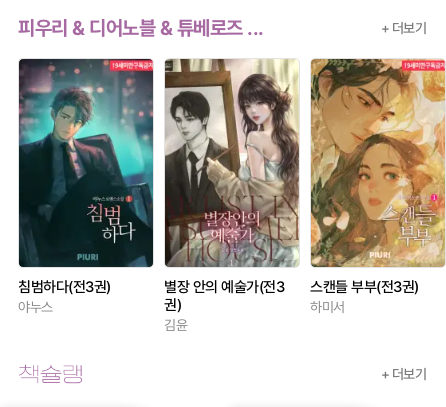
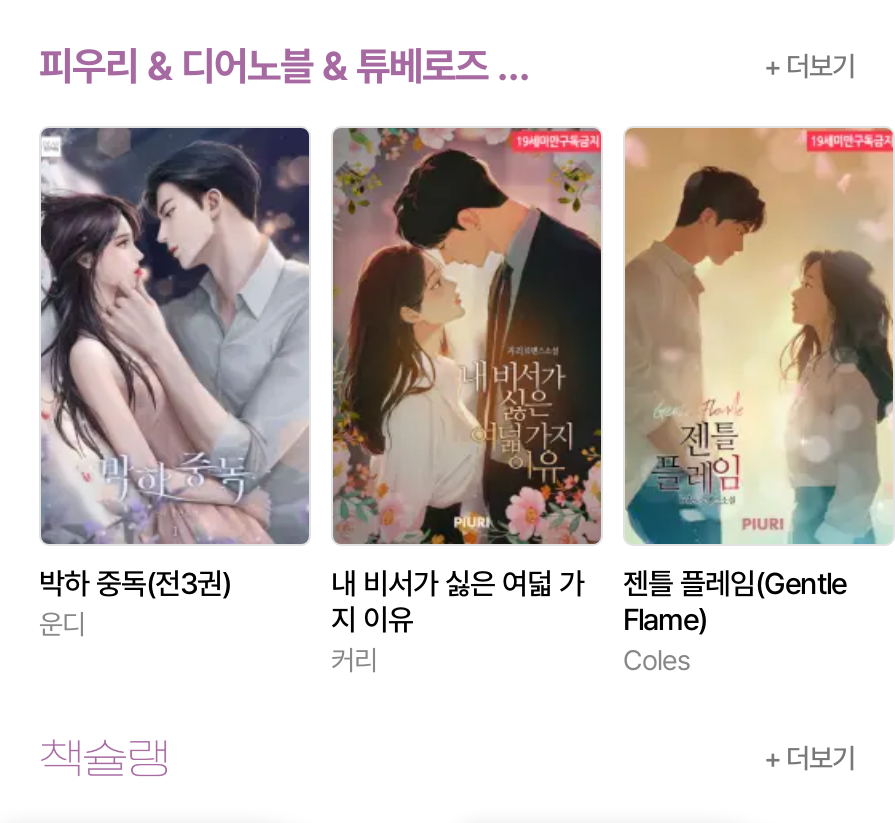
- [image]
- 침범하다(전3권)
- 야누스
+ [image]
+ 박하 중독(전3권)
+ 운디

- [image]
- 별장 안의 예술가(전3
- 권)
- 김윤
+ [image]
+ 내 비서가 싫은 여덟 가
+ 지 이유
+ 커리

- [image]
- 스캔들 부부(전3권)
- 하미서
+ [image]
+ 젠틀 플레임(Gentle
+ Flame)
+ Coles
